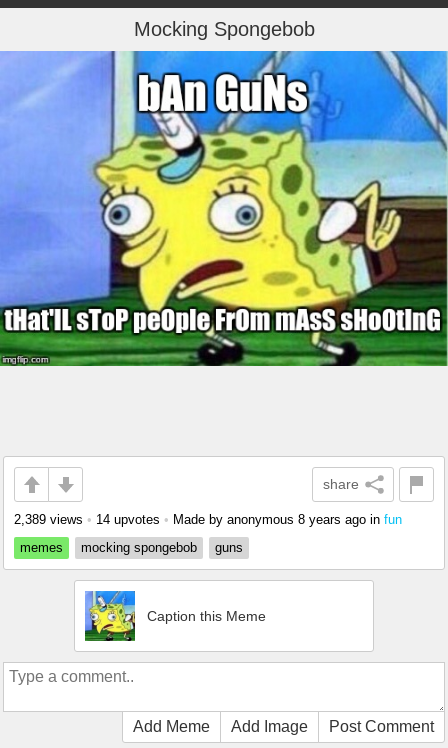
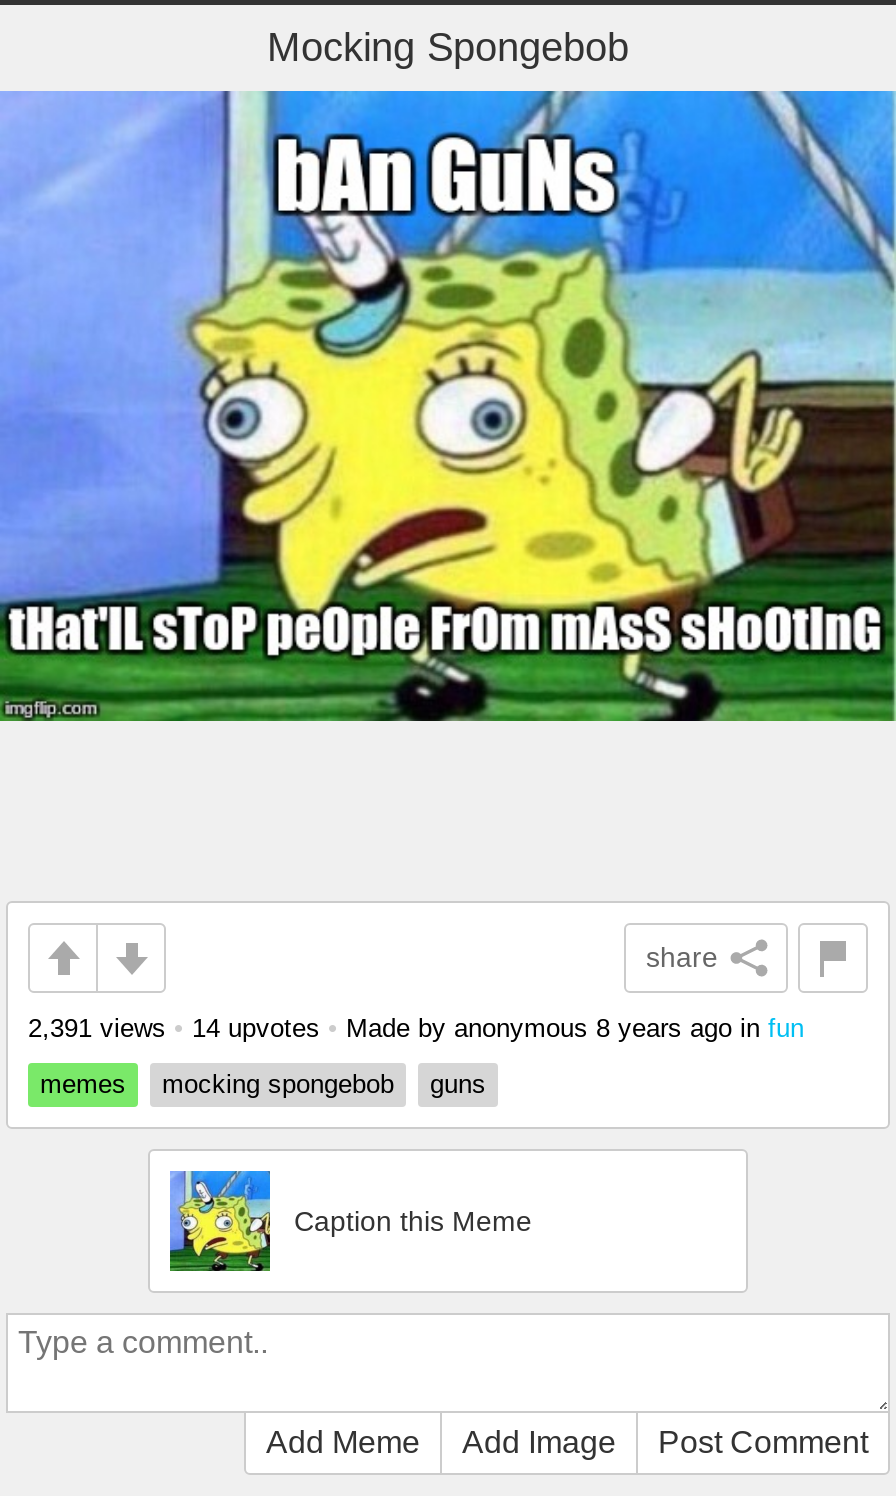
- 2,389 views • 14 upvotes • Made by anonymous 8 years ago in fun
+ 2,391 views • 14 upvotes • Made by anonymous 8 years ago in fun
